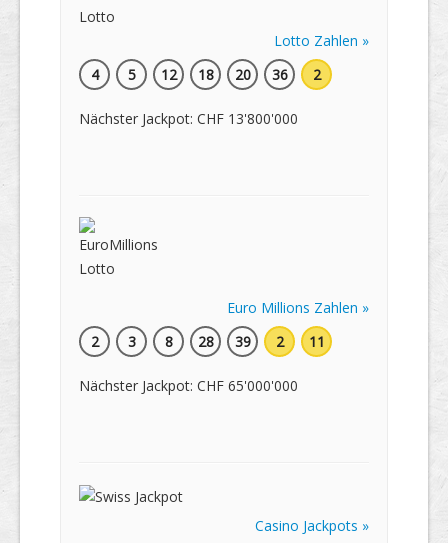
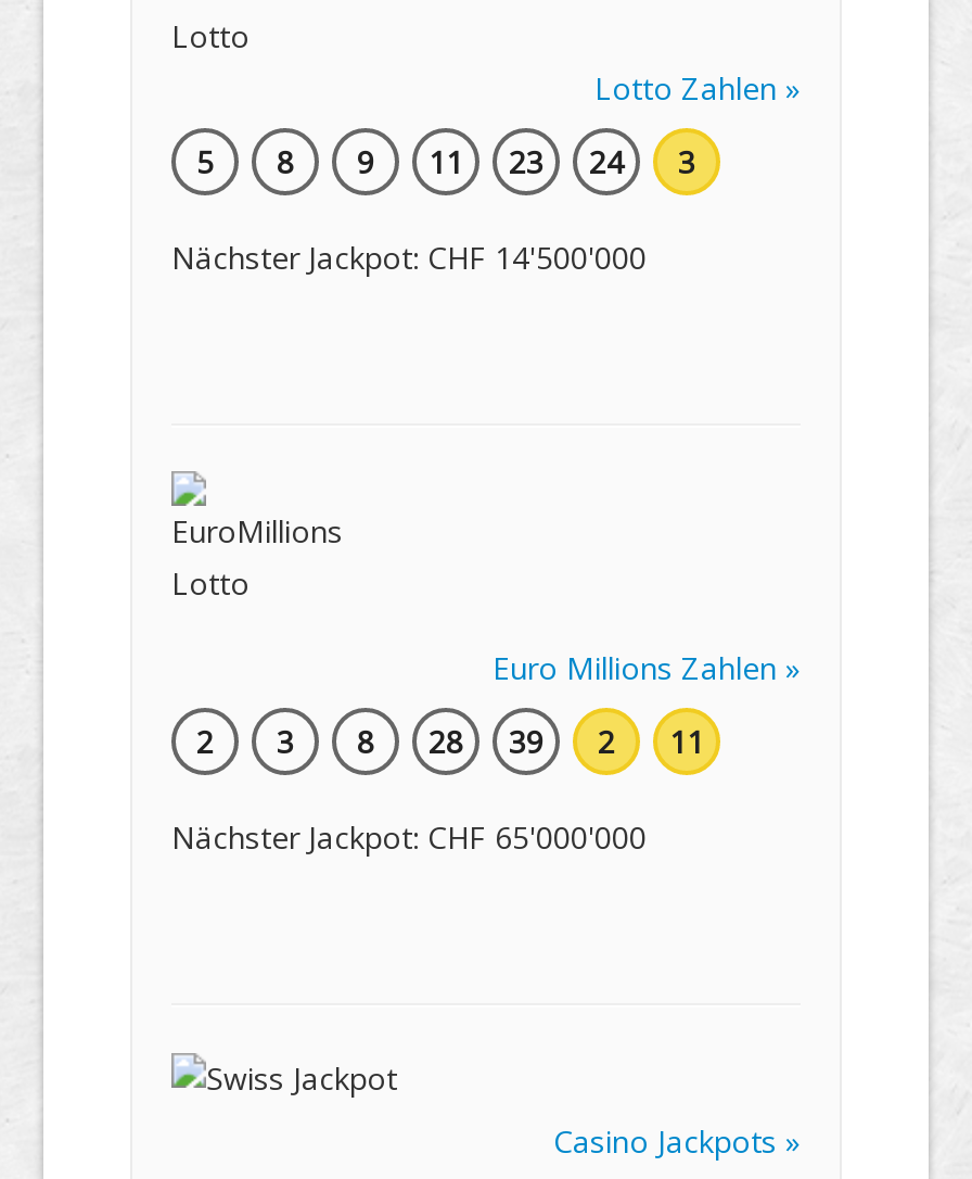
- 4

- 12
- 18
- 20
- 36
- 2
+ 8
+ 9
+ 11
+ 23
+ 24
+ 3

- Nächster Jackpot: CHF 13'800'000
+ Nächster Jackpot: CHF 14'500'000
